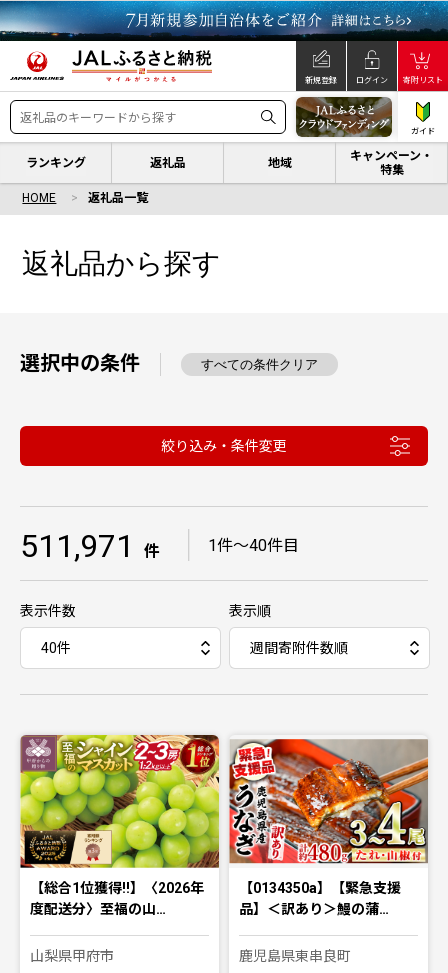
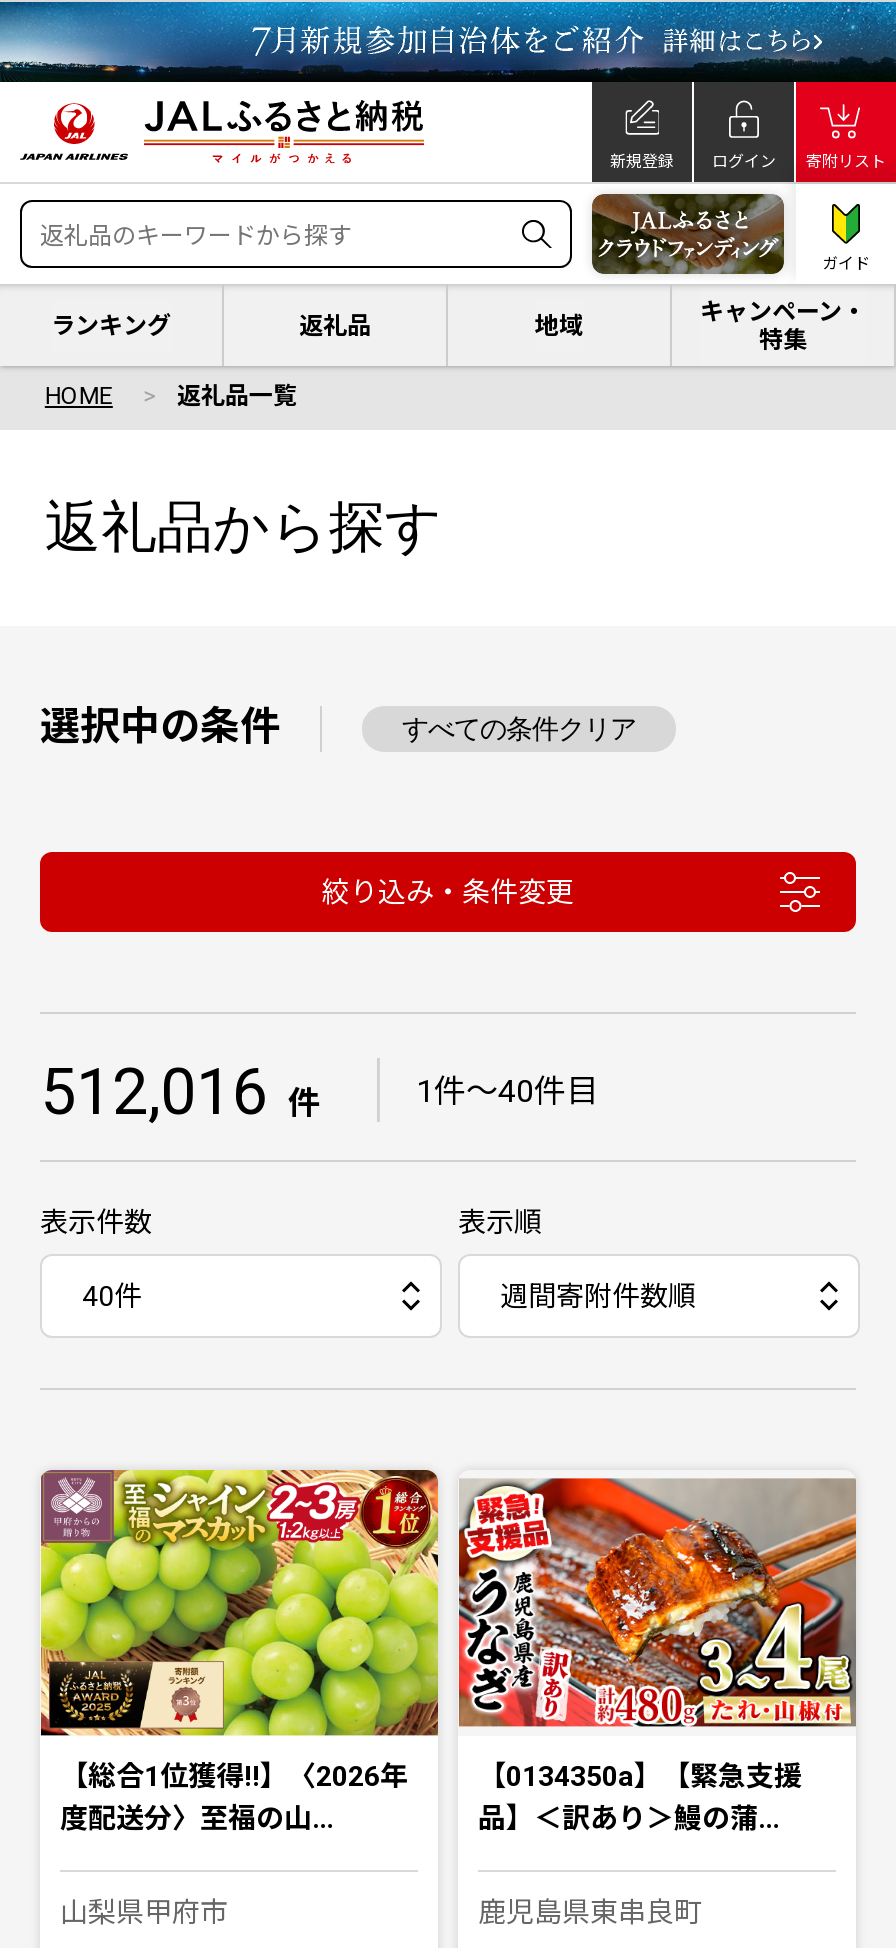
- 511,971 件 ｜ 1件〜40件目
+ 512,016 件 ｜ 1件〜40件目
